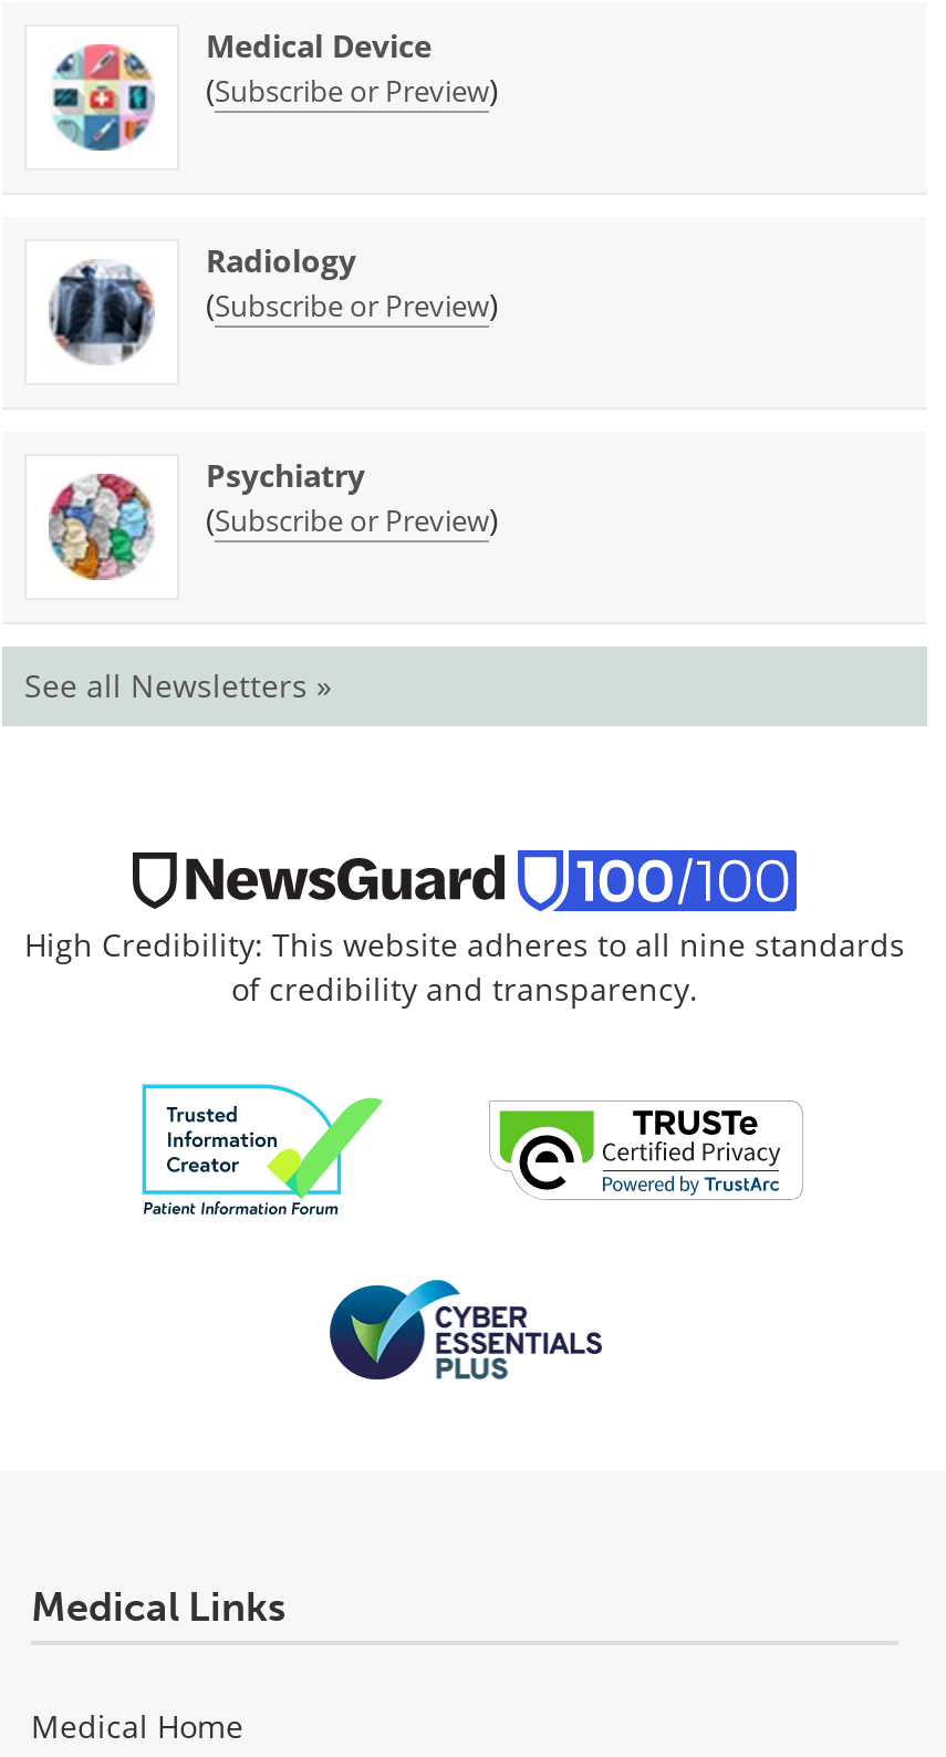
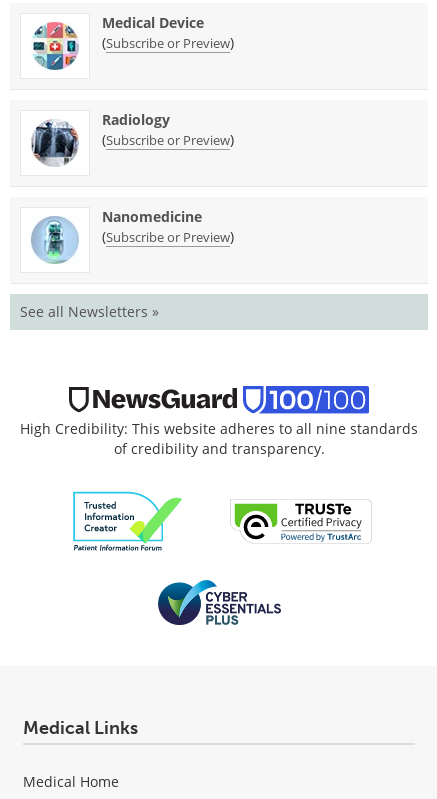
- [image]
- Psychiatry
+ [image]
+ Nanomedicine
